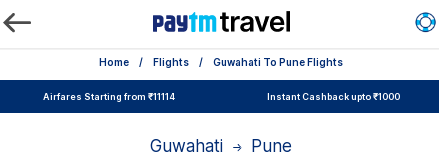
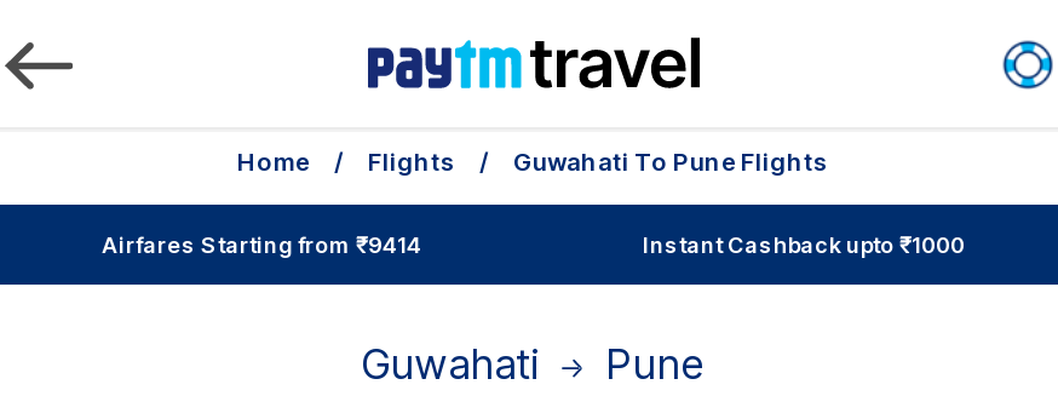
- Airfares Starting from ₹11114
+ Airfares Starting from ₹9414
